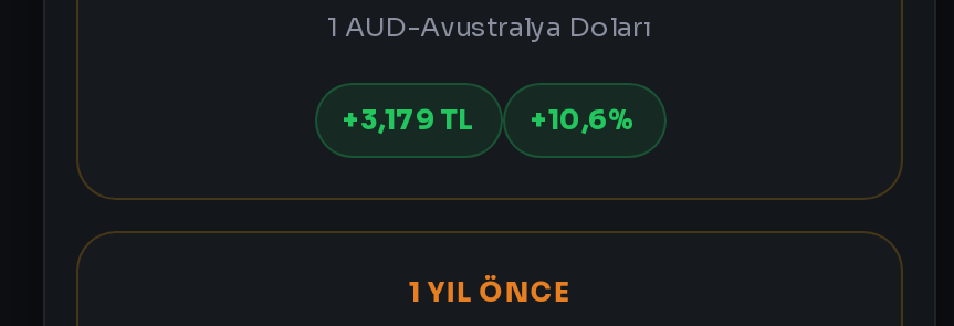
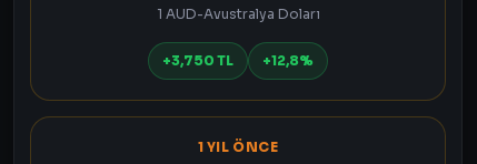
- +3,179 TL
+ +3,750 TL

- +10,6%
+ +12,8%
